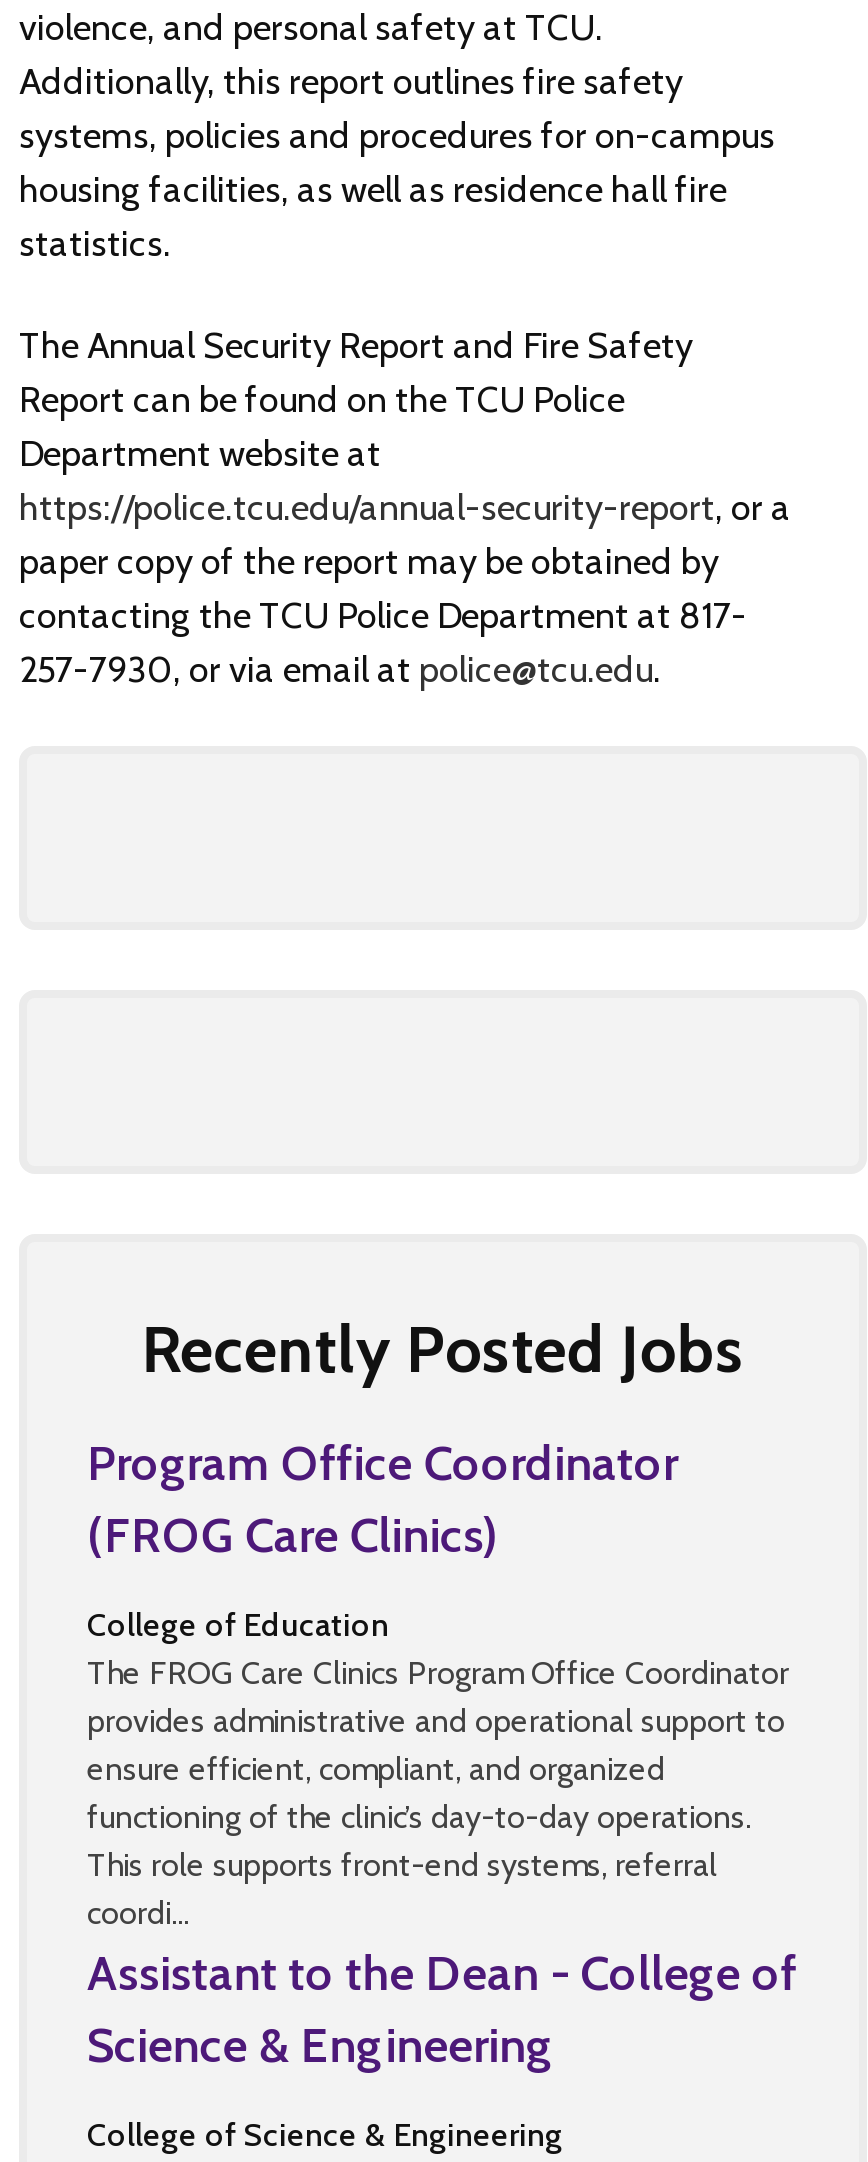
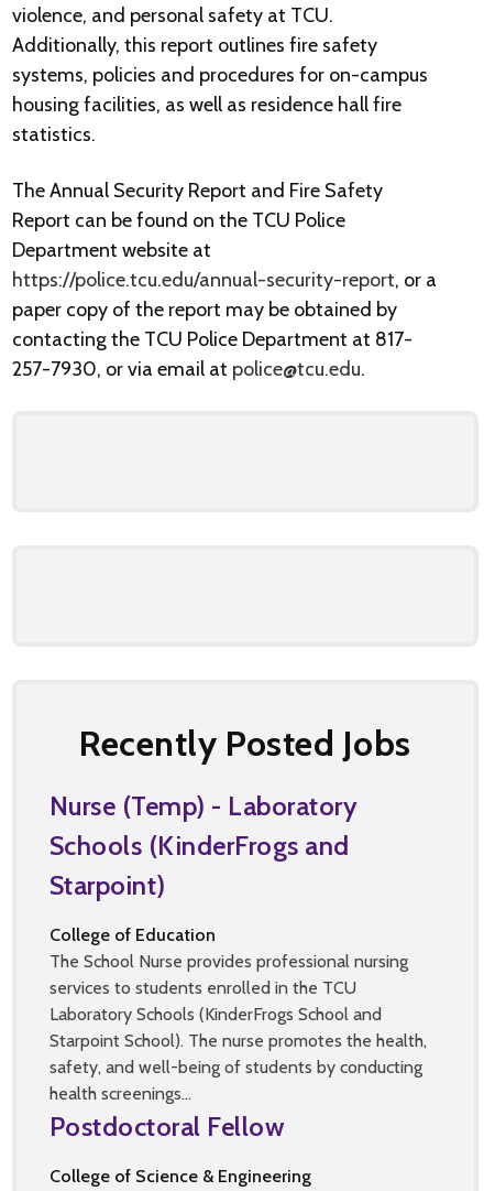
- Program Office Coordinator
- (FROG Care Clinics)
+ Nurse (Temp) - Laboratory
+ Schools (KinderFrogs and
+ Starpoint)

moved down: College of Education

- The FROG Care Clinics Program Office Coordinator
- provides administrative and operational support to
- ensure efficient, compliant, and organized
- functioning of the clinic’s day-to-day operations.
- This role supports front-end systems, referral
- coordi...
- Assistant to the Dean - College of
- Science & Engineering
+ The School Nurse provides professional nursing
+ services to students enrolled in the TCU
+ Laboratory Schools (KinderFrogs School and
+ Starpoint School). The nurse promotes the health,
+ safety, and well-being of students by conducting
+ health screenings...
+ Postdoctoral Fellow
